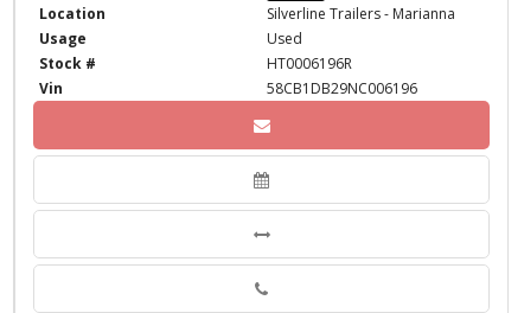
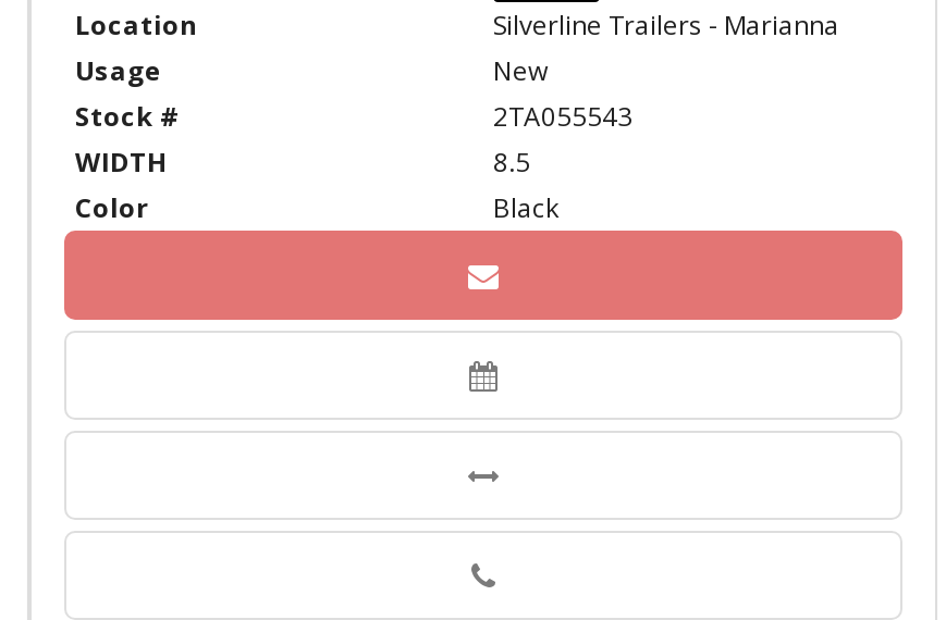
- Used
+ New

- HT0006196R
- Vin
- 58CB1DB29NC006196
+ 2TA055543
+ WIDTH
+ 8.5
+ Color
+ Black
